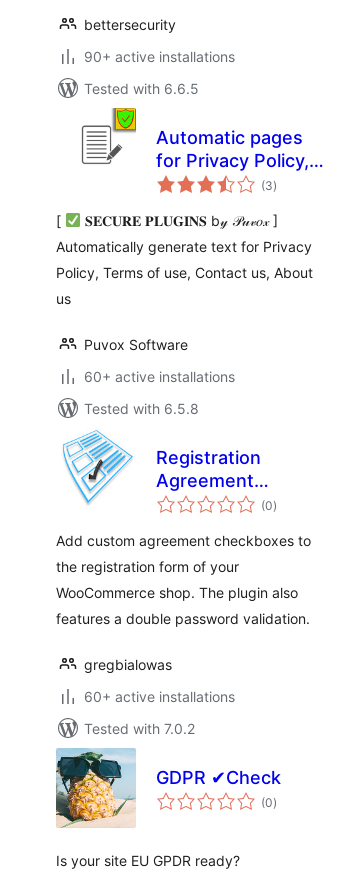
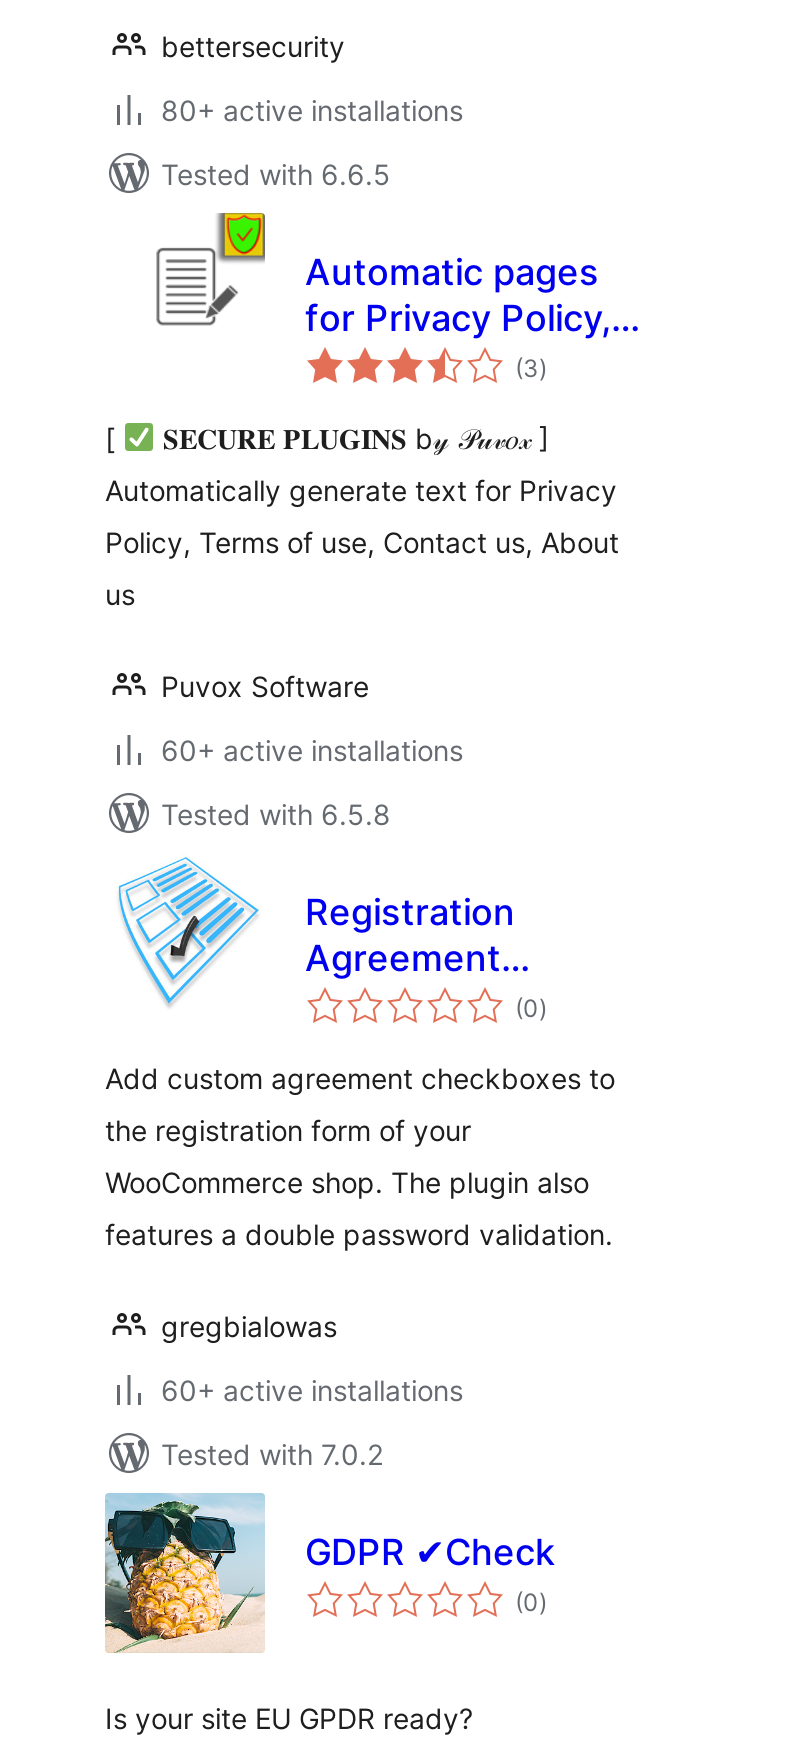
- 90+ active installations
+ 80+ active installations
